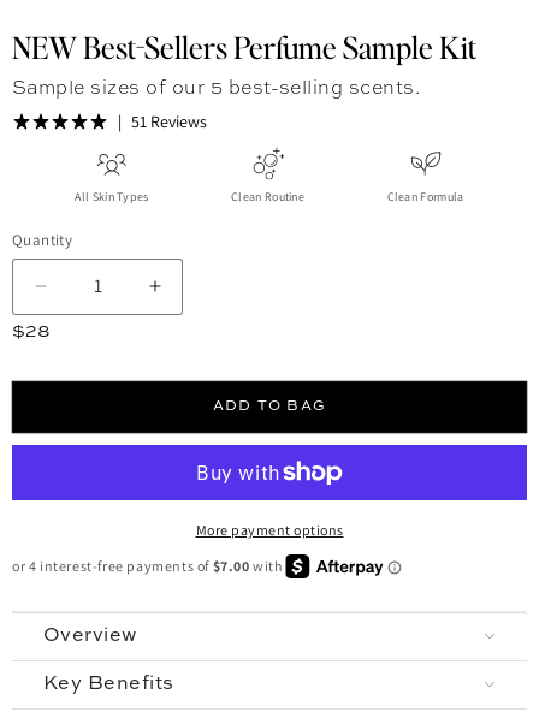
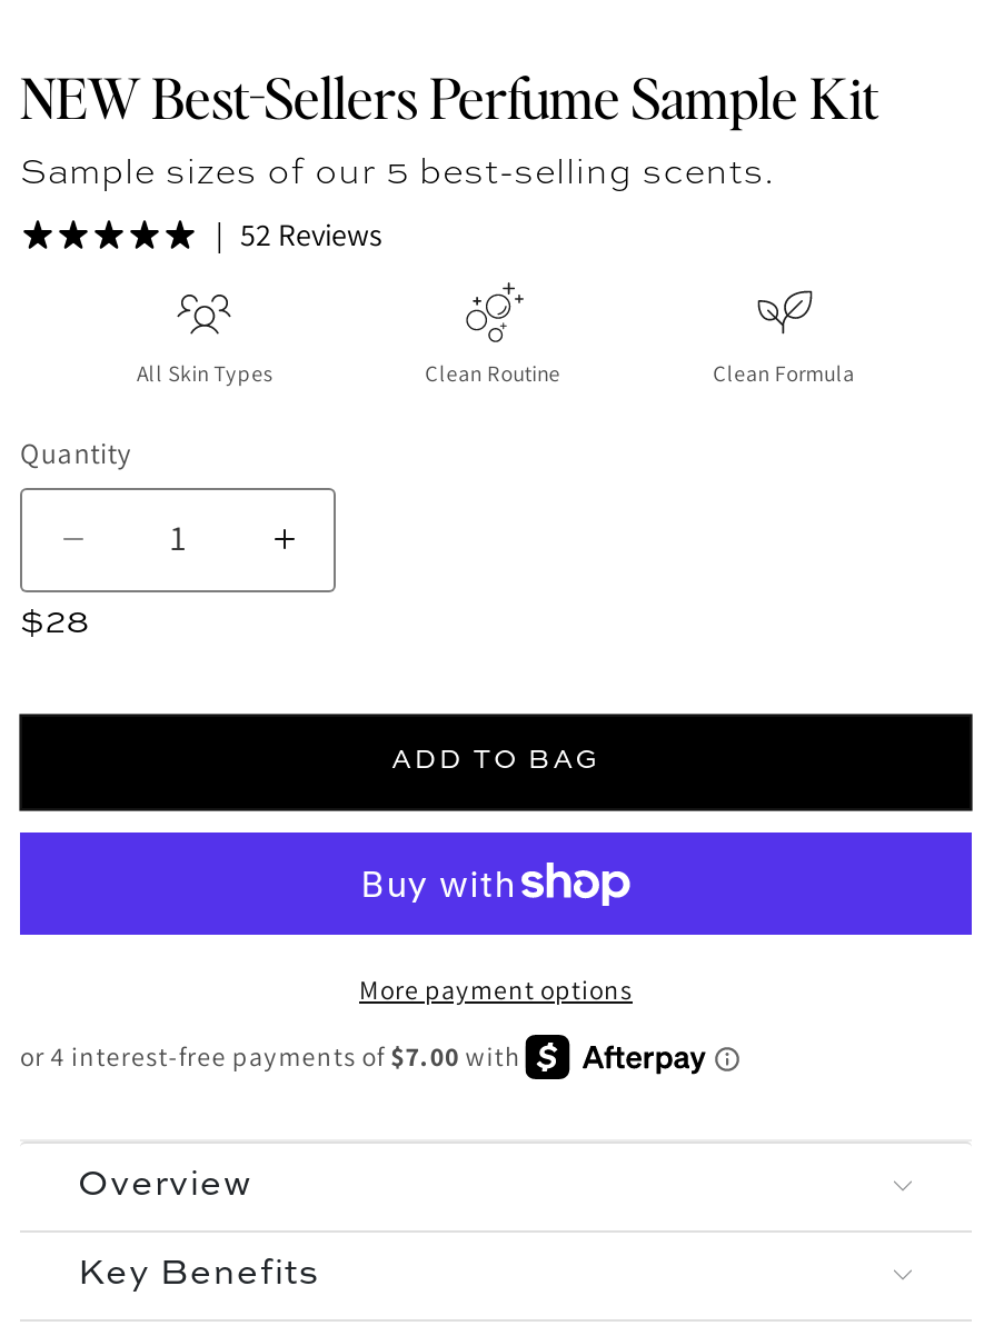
- 51 Reviews
+ 52 Reviews
